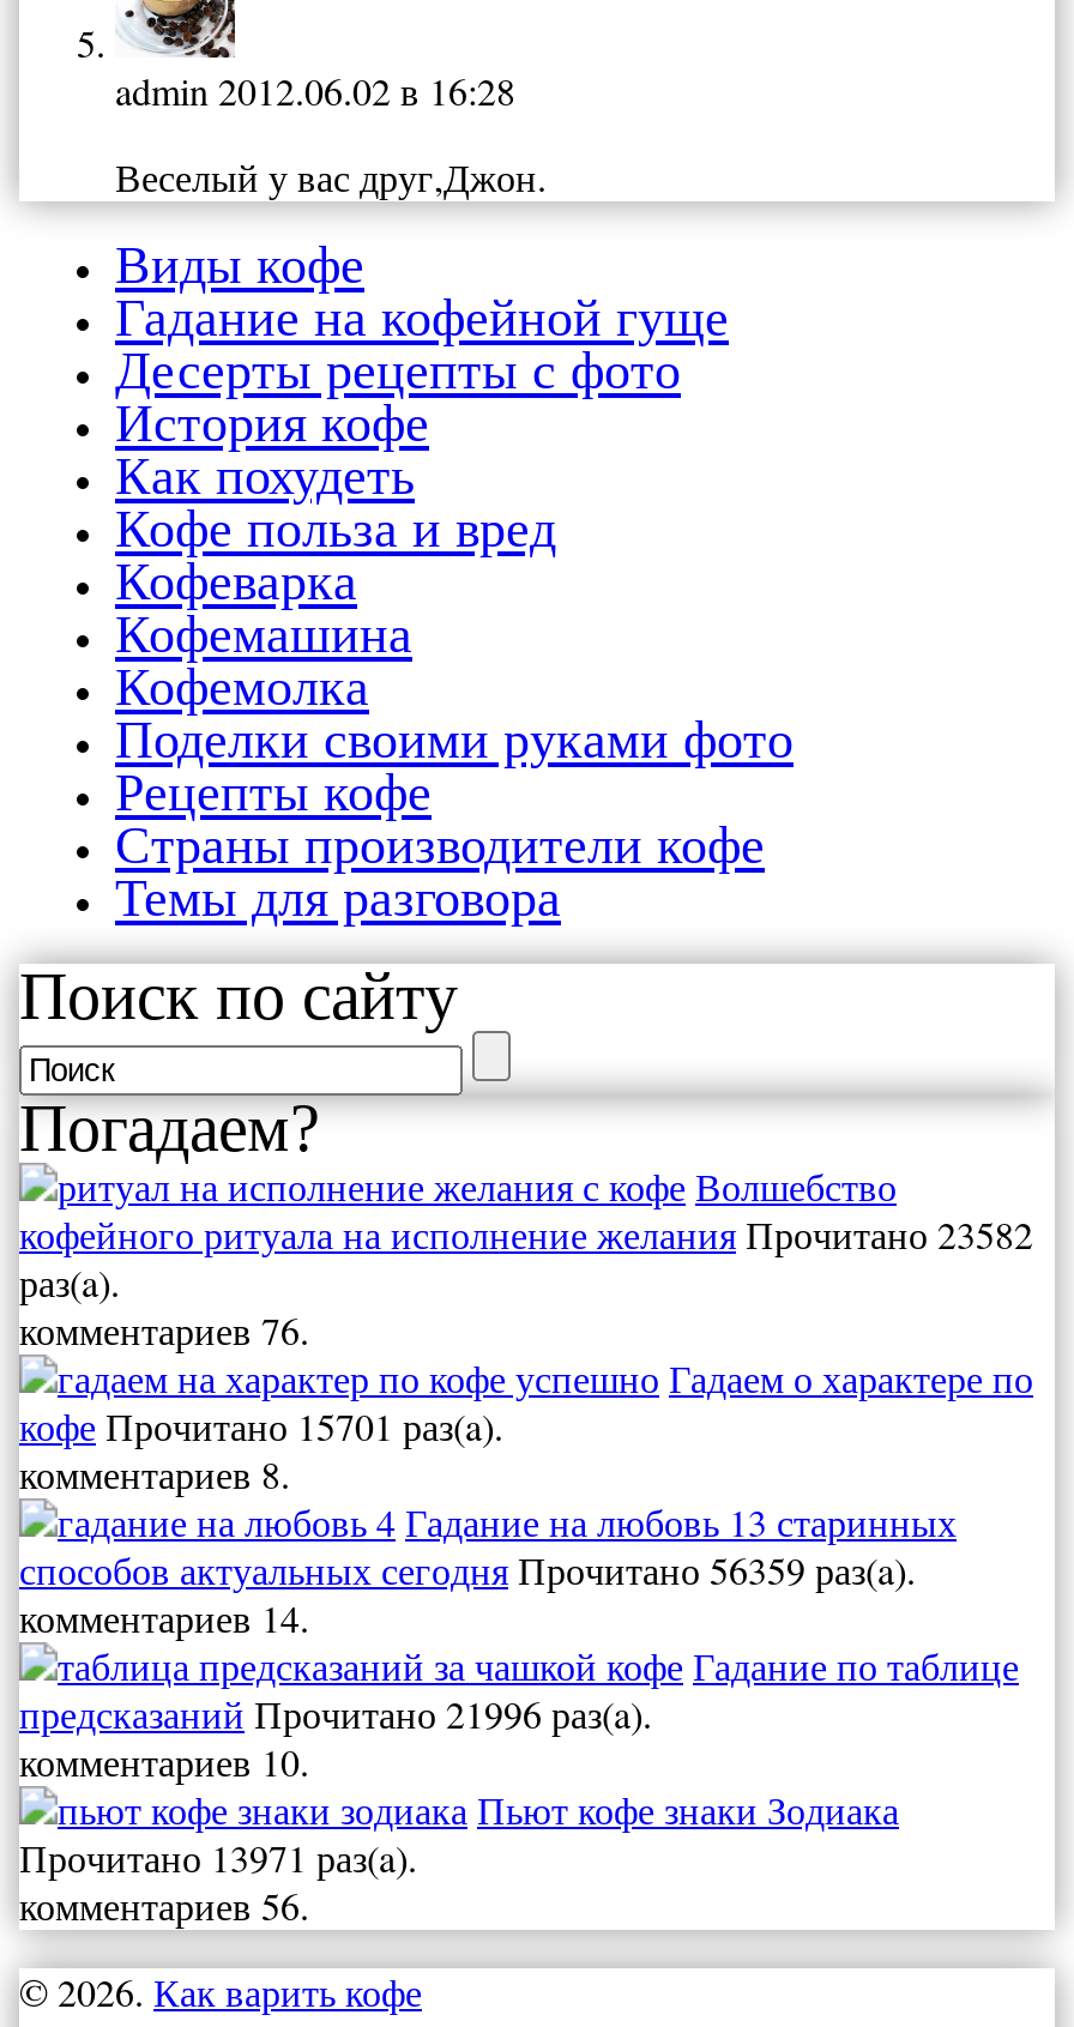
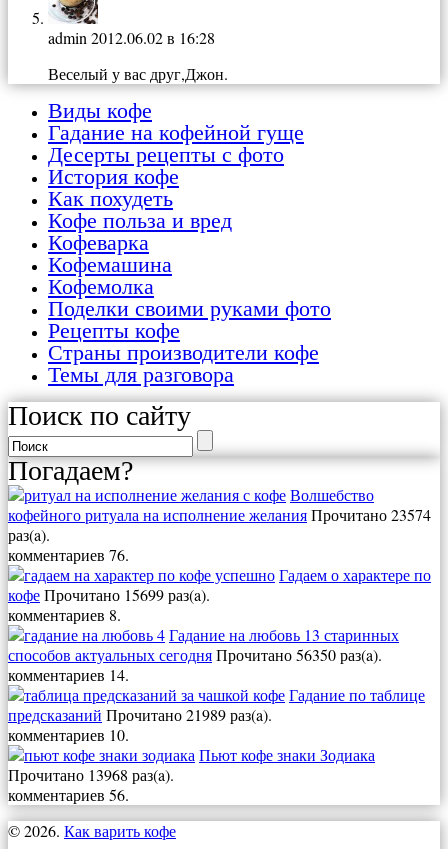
- кофейного ритуала на исполнение желания Прочитано 23582
+ кофейного ритуала на исполнение желания Прочитано 23574

- кофе Прочитано 15701 раз(a).
+ кофе Прочитано 15699 раз(a).

- способов актуальных сегодня Прочитано 56359 раз(a).
+ способов актуальных сегодня Прочитано 56350 раз(a).

- предсказаний Прочитано 21996 раз(a).
+ предсказаний Прочитано 21989 раз(a).

- Прочитано 13971 раз(a).
+ Прочитано 13968 раз(a).
